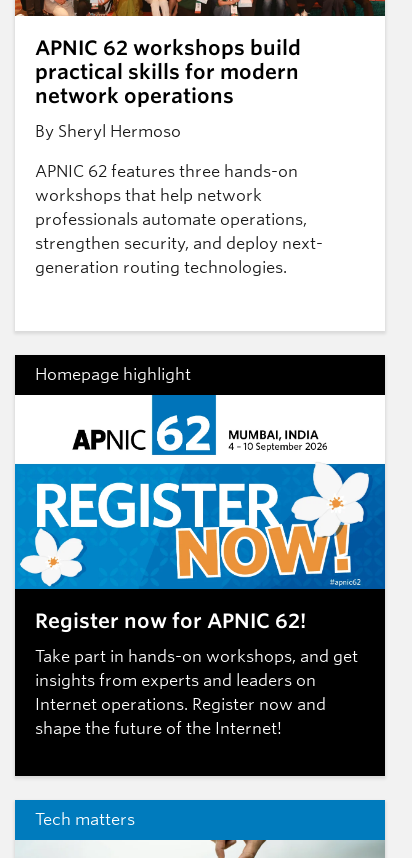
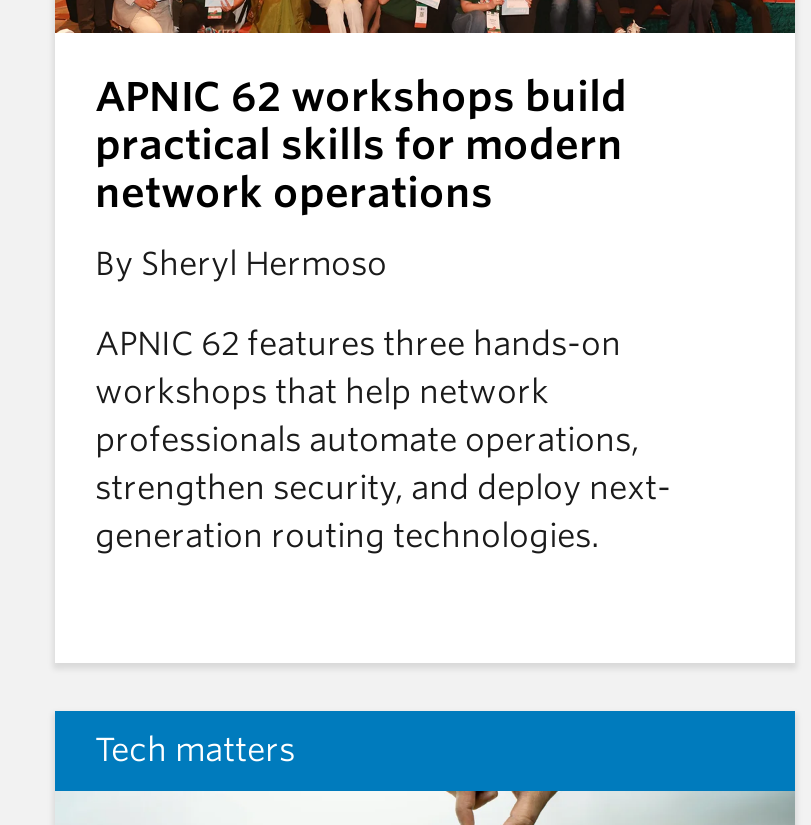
- [image]
- Homepage highlight

- Register now for APNIC 62!
- Take part in hands-on workshops, and get
- insights from experts and leaders on
- Internet operations. Register now and
- shape the future of the Internet!
